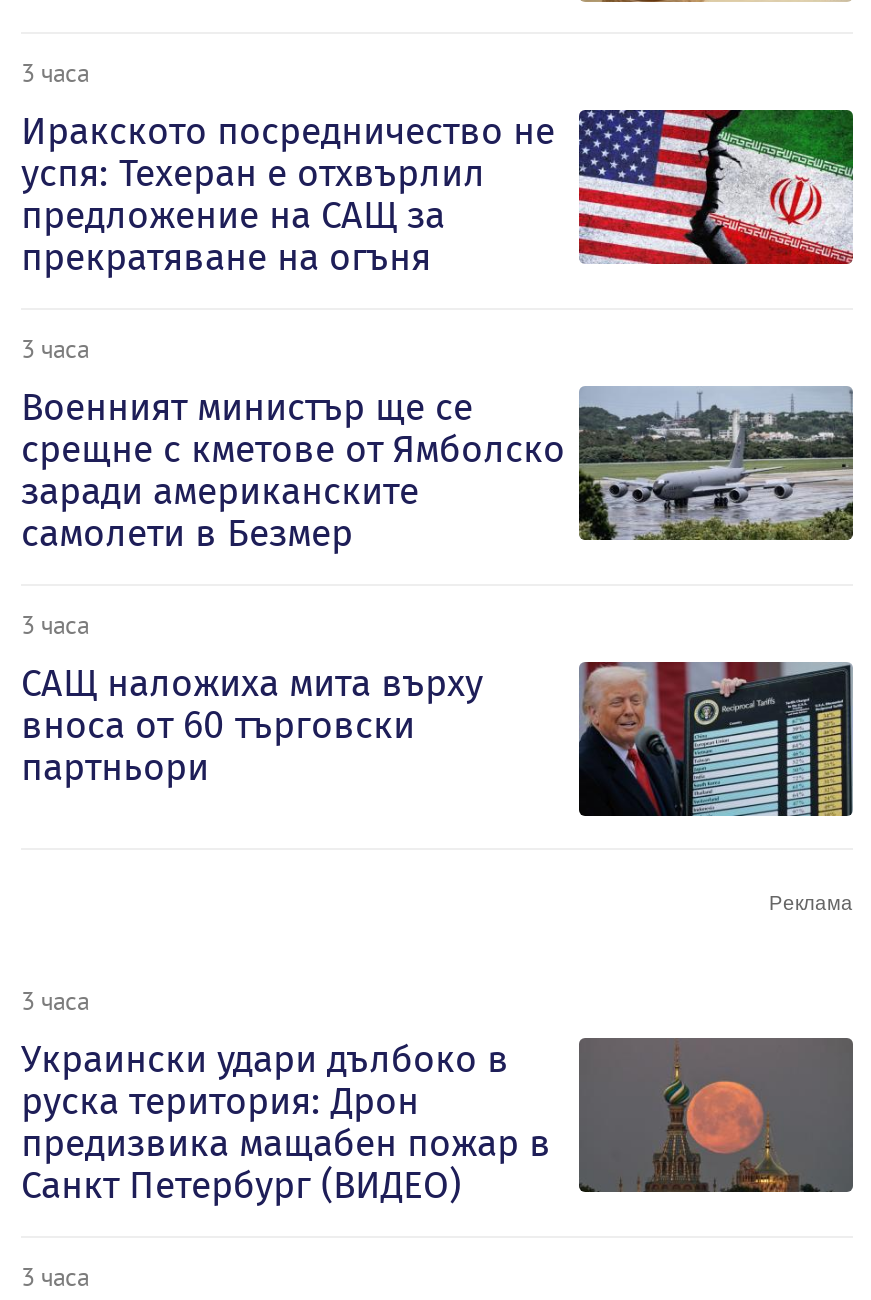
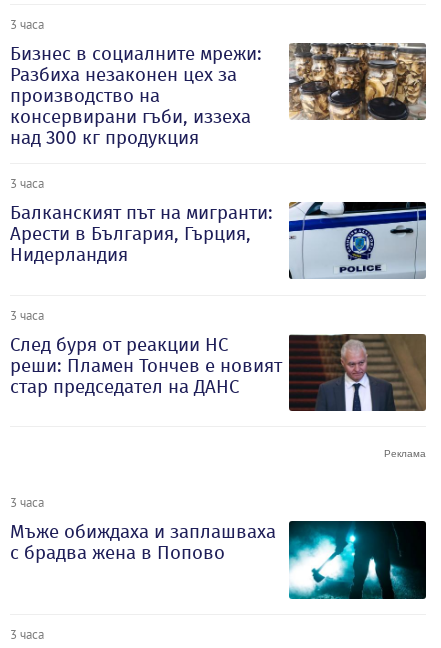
- [image]
- Иракското посредничество не
- успя: Техеран е отхвърлил
- предложение на САЩ за
- прекратяване на огъня
+ [image]
+ Бизнес в социалните мрежи:
+ Разбиха незаконен цех за
+ производство на
+ консервирани гъби, иззеха
+ над 300 кг продукция

- [image]
- Военният министър ще се
- срещне с кметове от Ямболско
- заради американските
- самолети в Безмер
+ [image]
+ Балканският път на мигранти:
+ Арести в България, Гърция,
+ Нидерландия

- САЩ наложиха мита върху
- вноса от 60 търговски
- партньори
+ След буря от реакции НС
+ реши: Пламен Тончев е новият
+ стар председател на ДАНС

- [image]
+ [image]

- [image]
- Украински удари дълбоко в
- руска територия: Дрон
- предизвика мащабен пожар в
- Санкт Петербург (ВИДЕО)
+ [image]
+ Мъже обиждаха и заплашваха
+ с брадва жена в Попово
